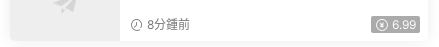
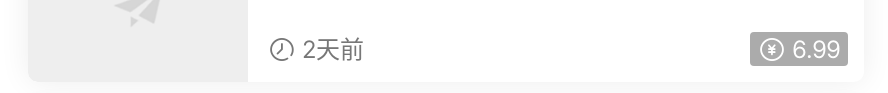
- 8分鍾前
+ 2天前
